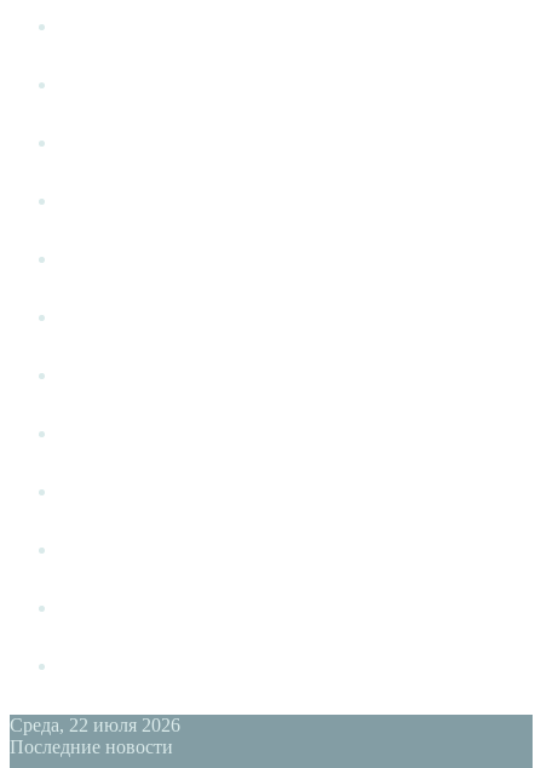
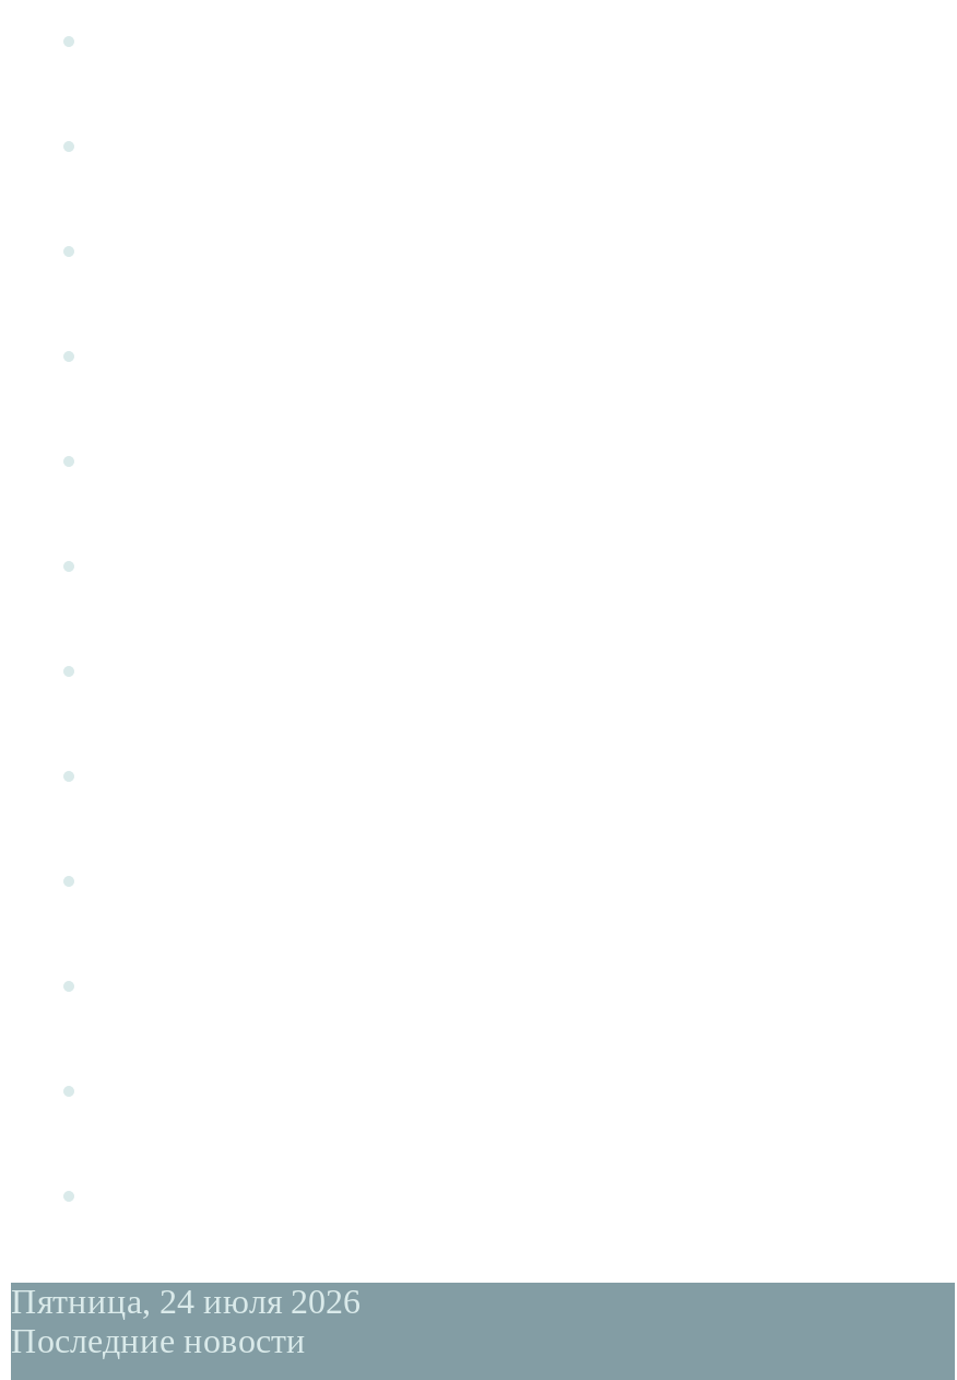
- Среда, 22 июля 2026
+ Пятница, 24 июля 2026
